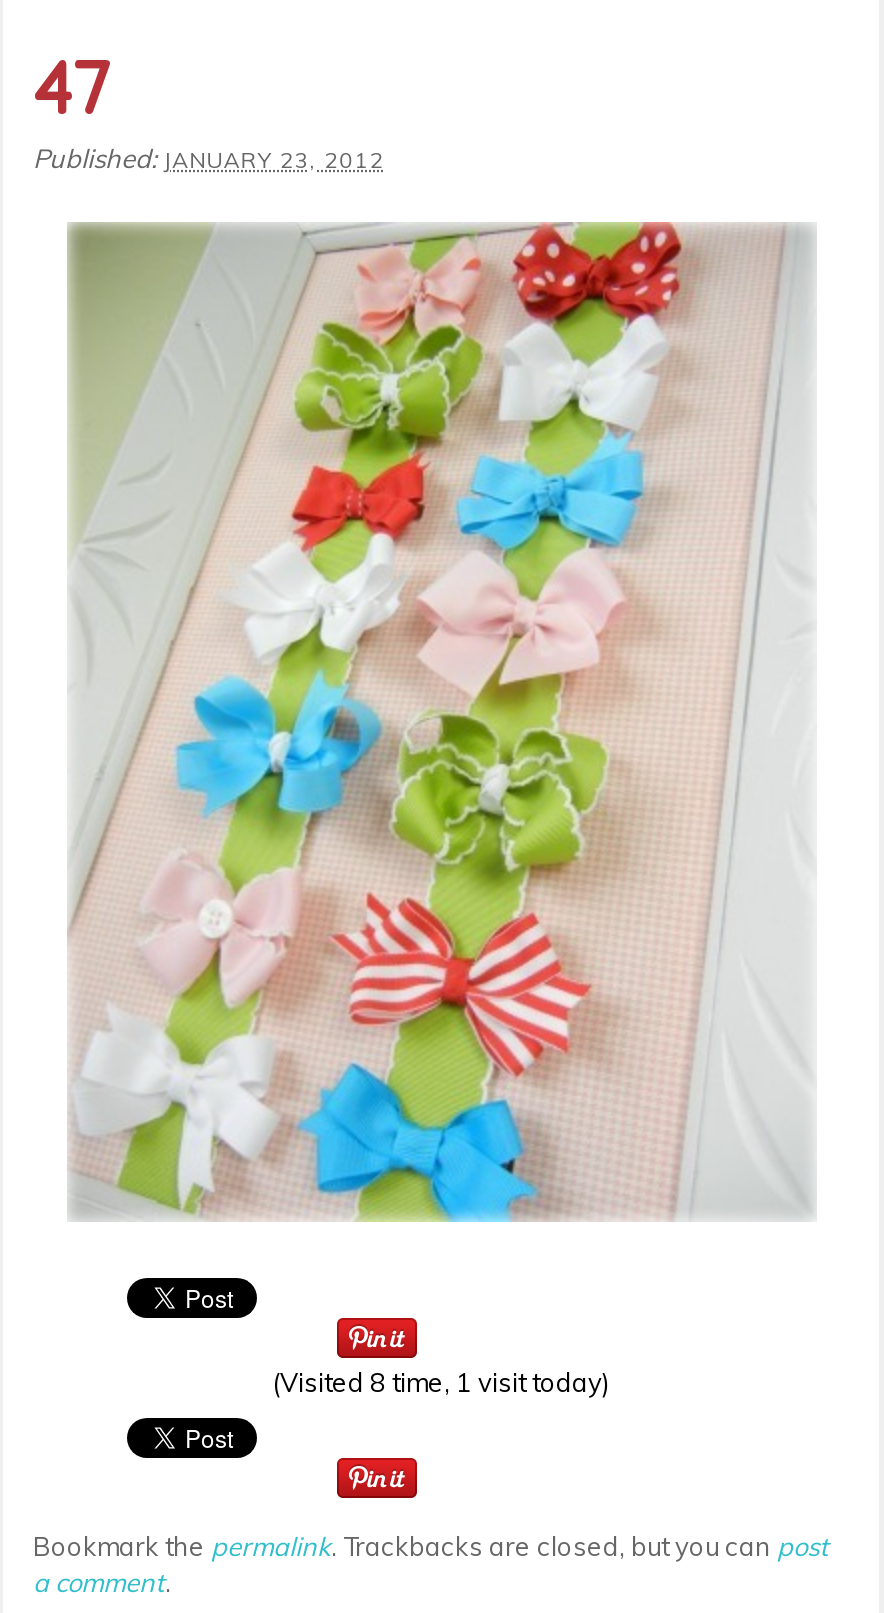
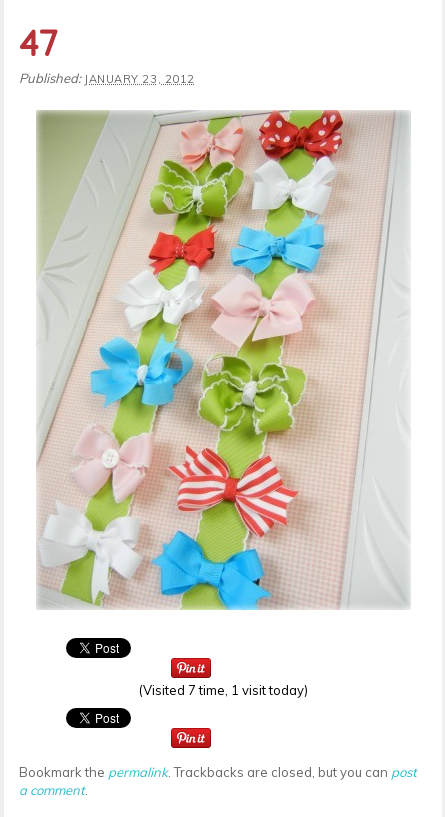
- (Visited 8 time, 1 visit today)
+ (Visited 7 time, 1 visit today)
